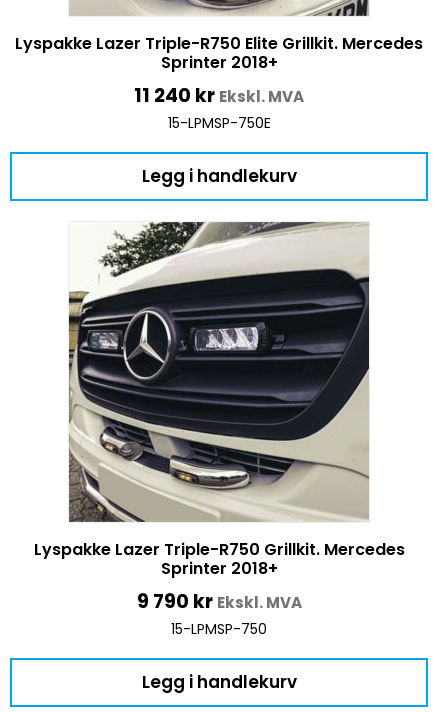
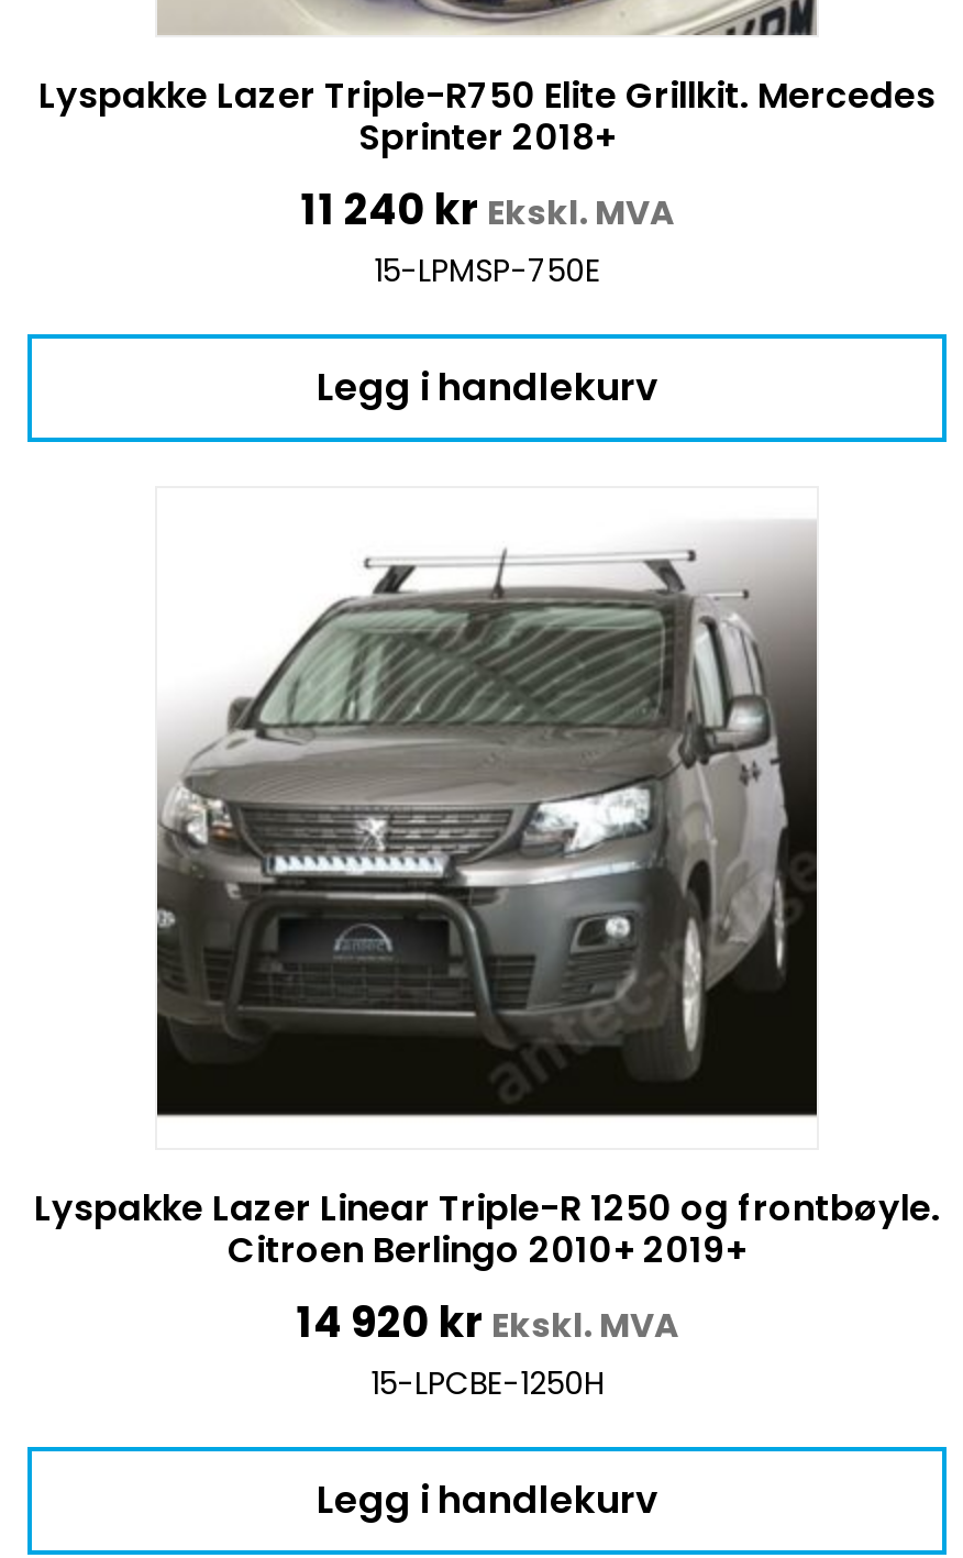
- [image]
- Lyspakke Lazer Triple-R750 Grillkit. Mercedes
- Sprinter 2018+
- 9 790 kr Ekskl. MVA
- 15-LPMSP-750
+ [image]
+ Lyspakke Lazer Linear Triple-R 1250 og frontbøyle.
+ Citroen Berlingo 2010+ 2019+
+ 14 920 kr Ekskl. MVA
+ 15-LPCBE-1250H
